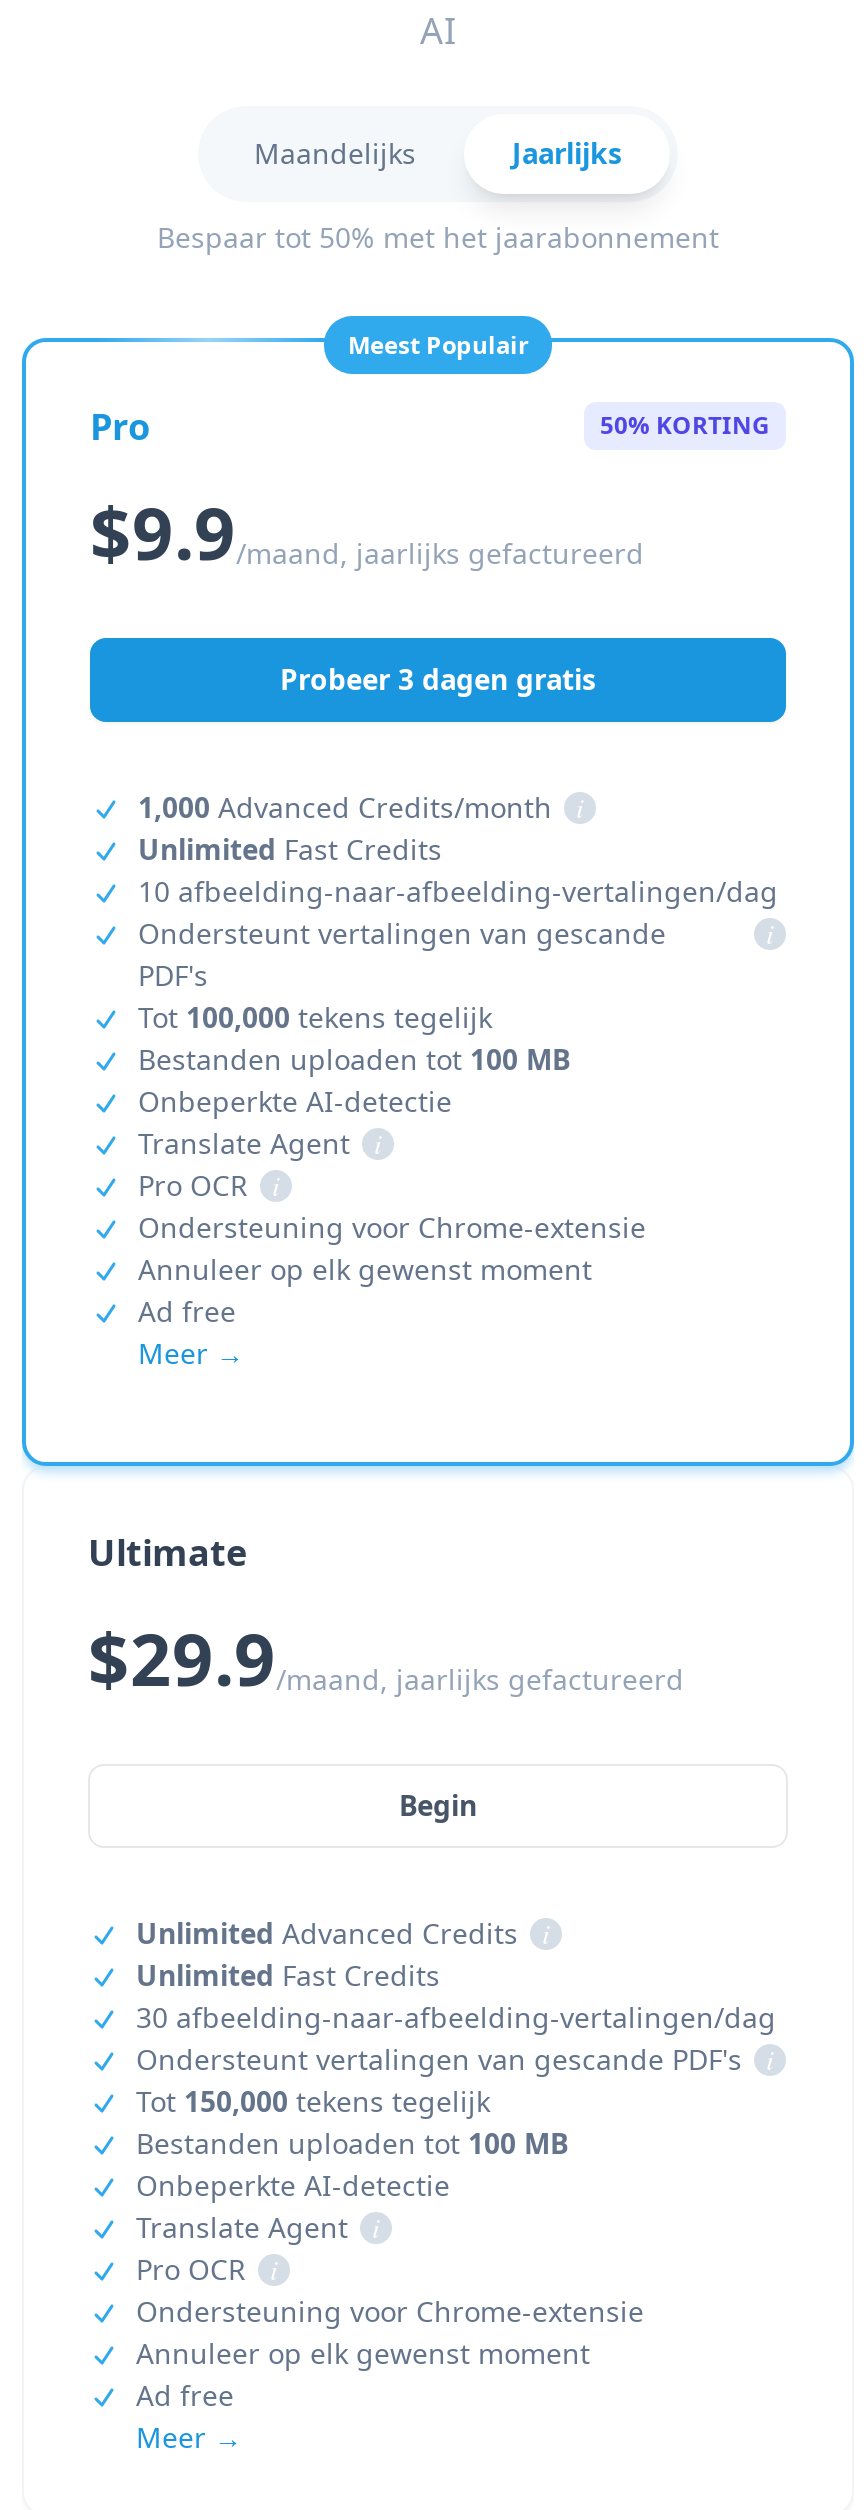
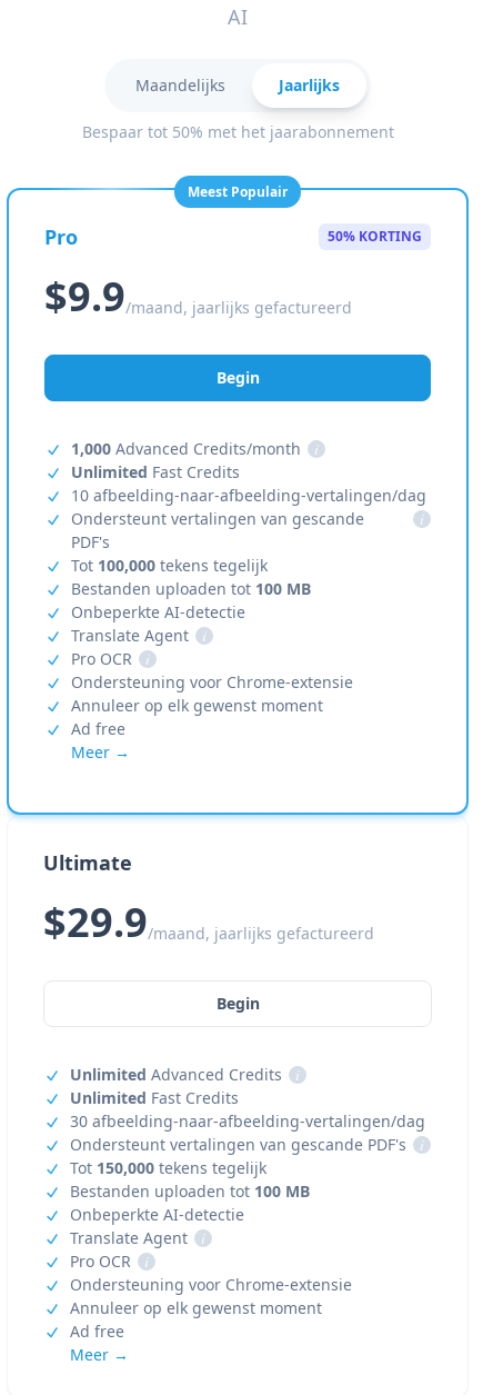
- Probeer 3 dagen gratis
+ Begin
